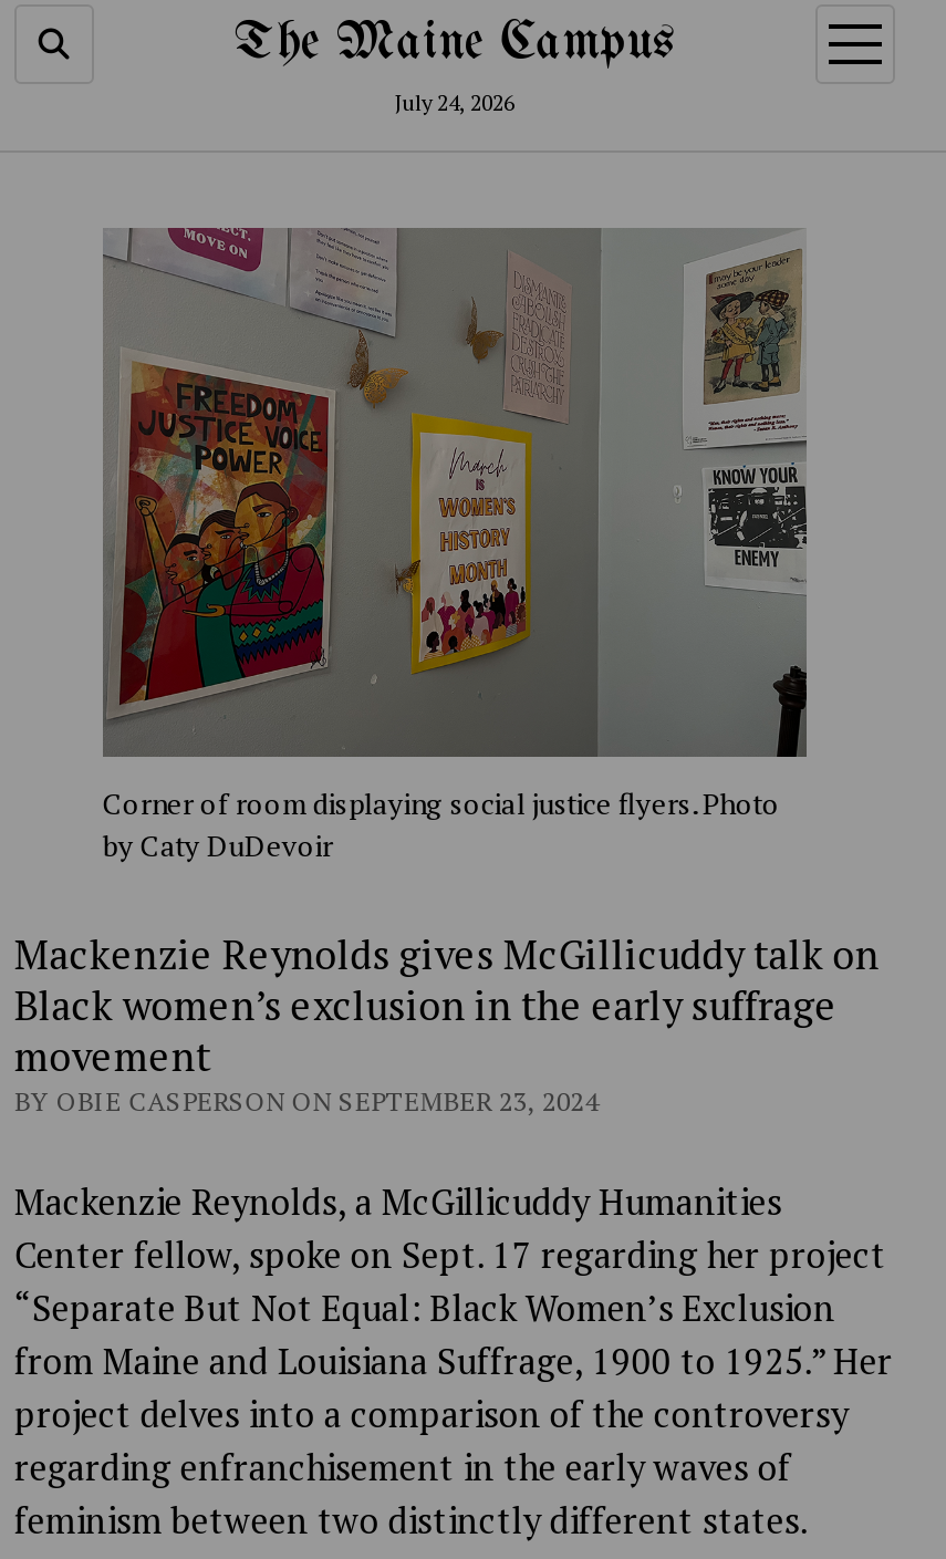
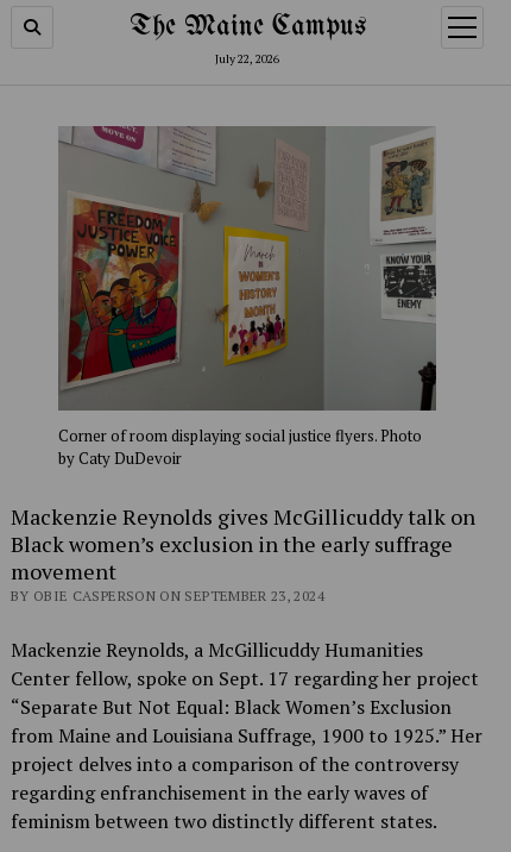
- July 24, 2026
+ July 22, 2026
